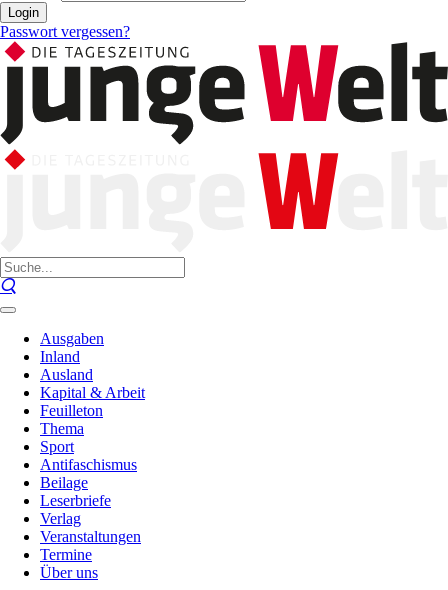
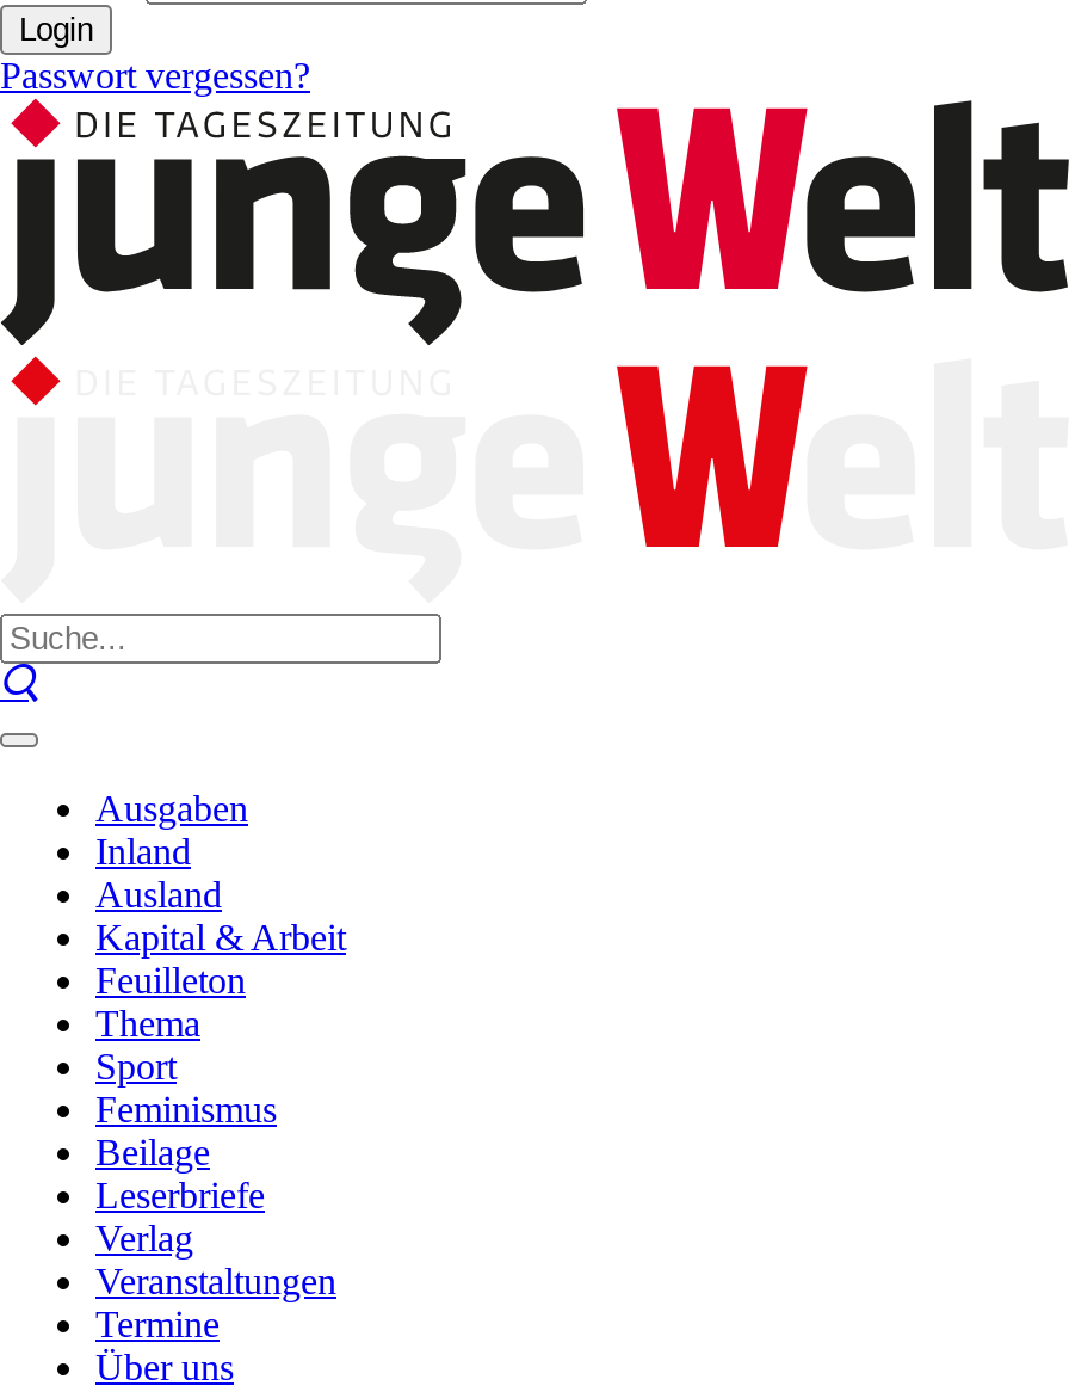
- Antifaschismus
+ Feminismus
